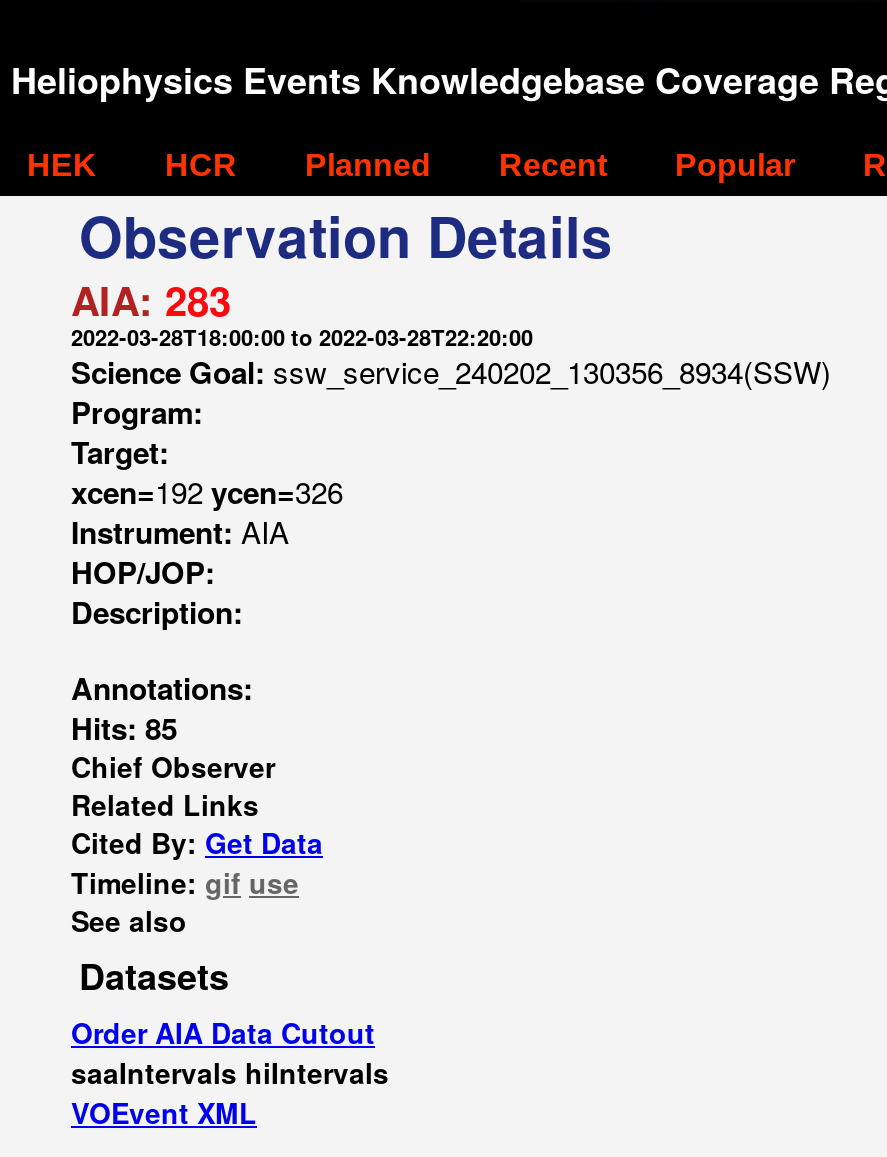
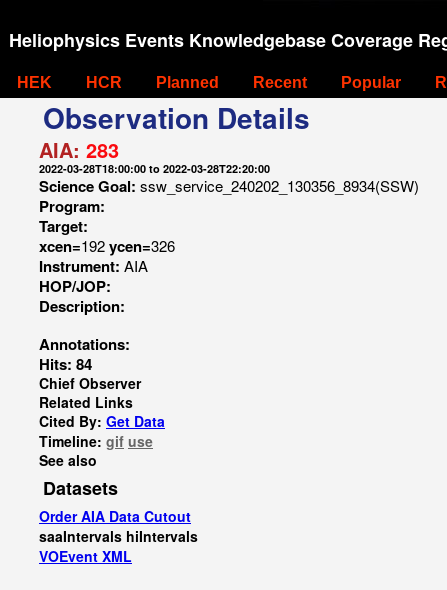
- Hits: 85
+ Hits: 84
